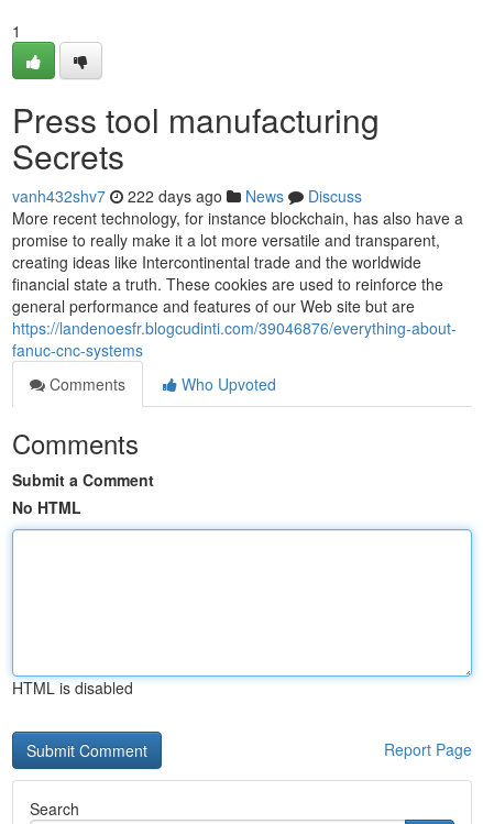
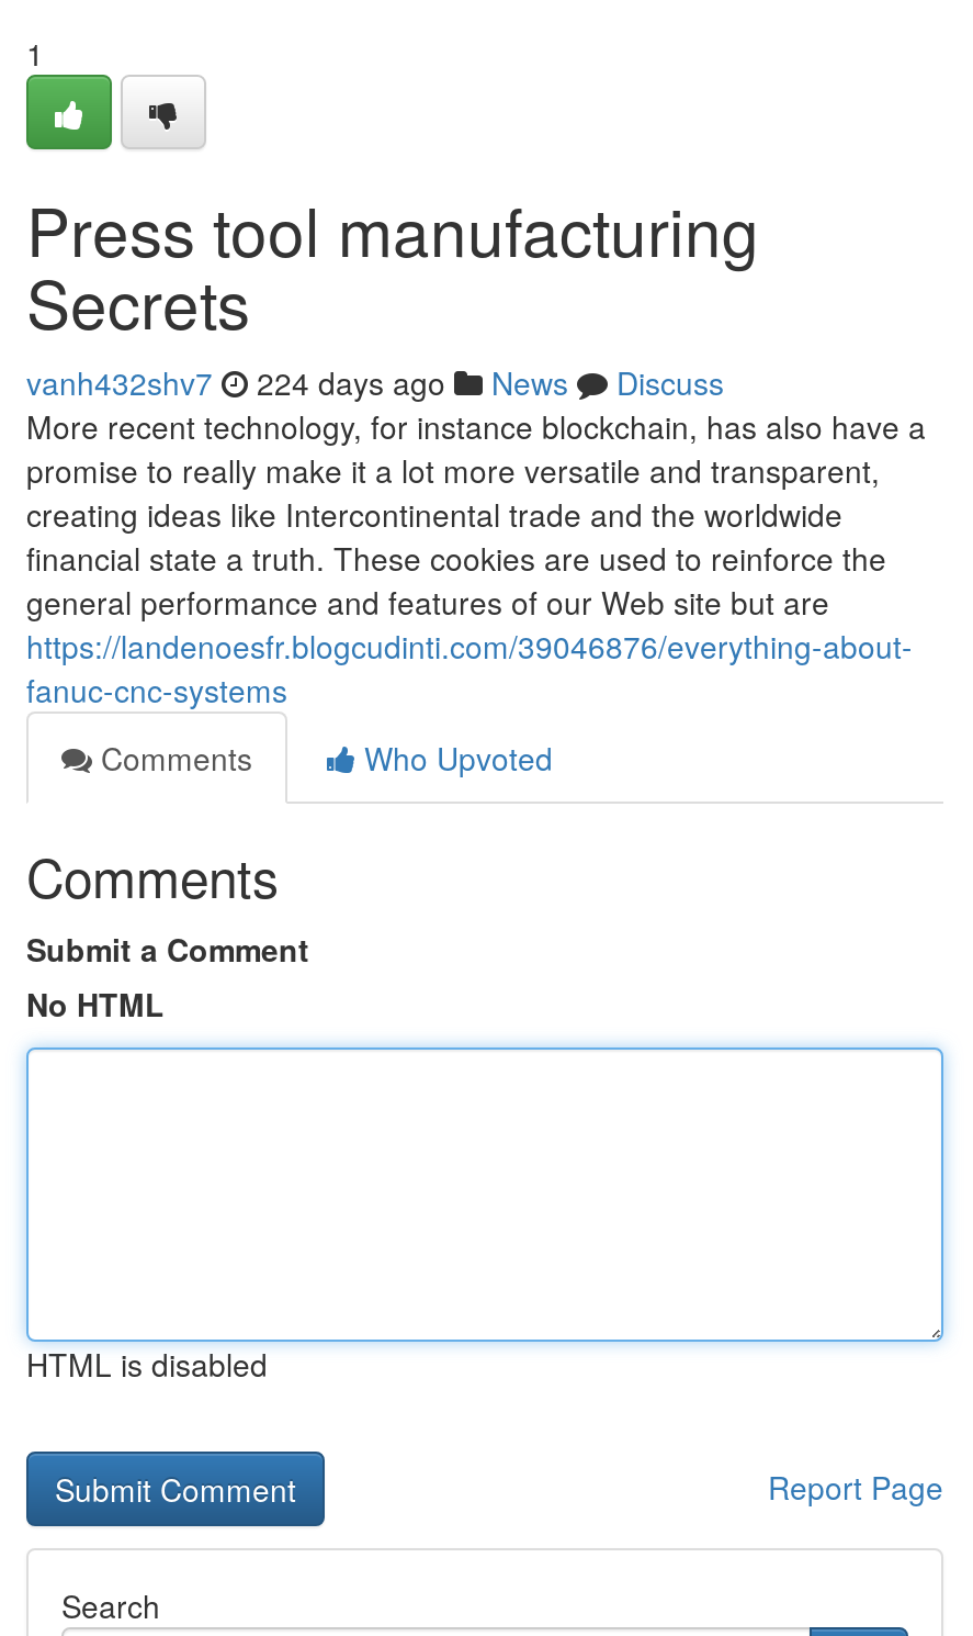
- vanh432shv7 222 days ago News Discuss
+ vanh432shv7 224 days ago News Discuss
